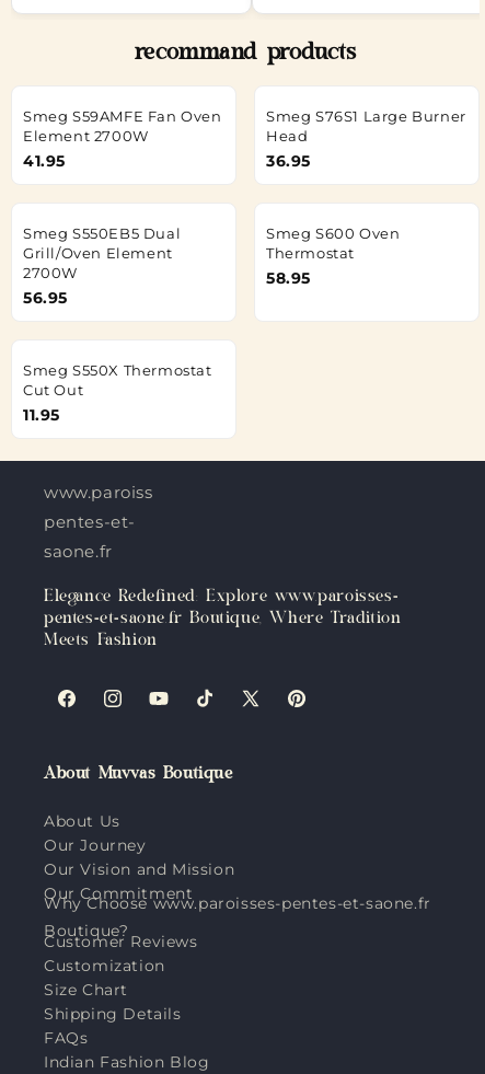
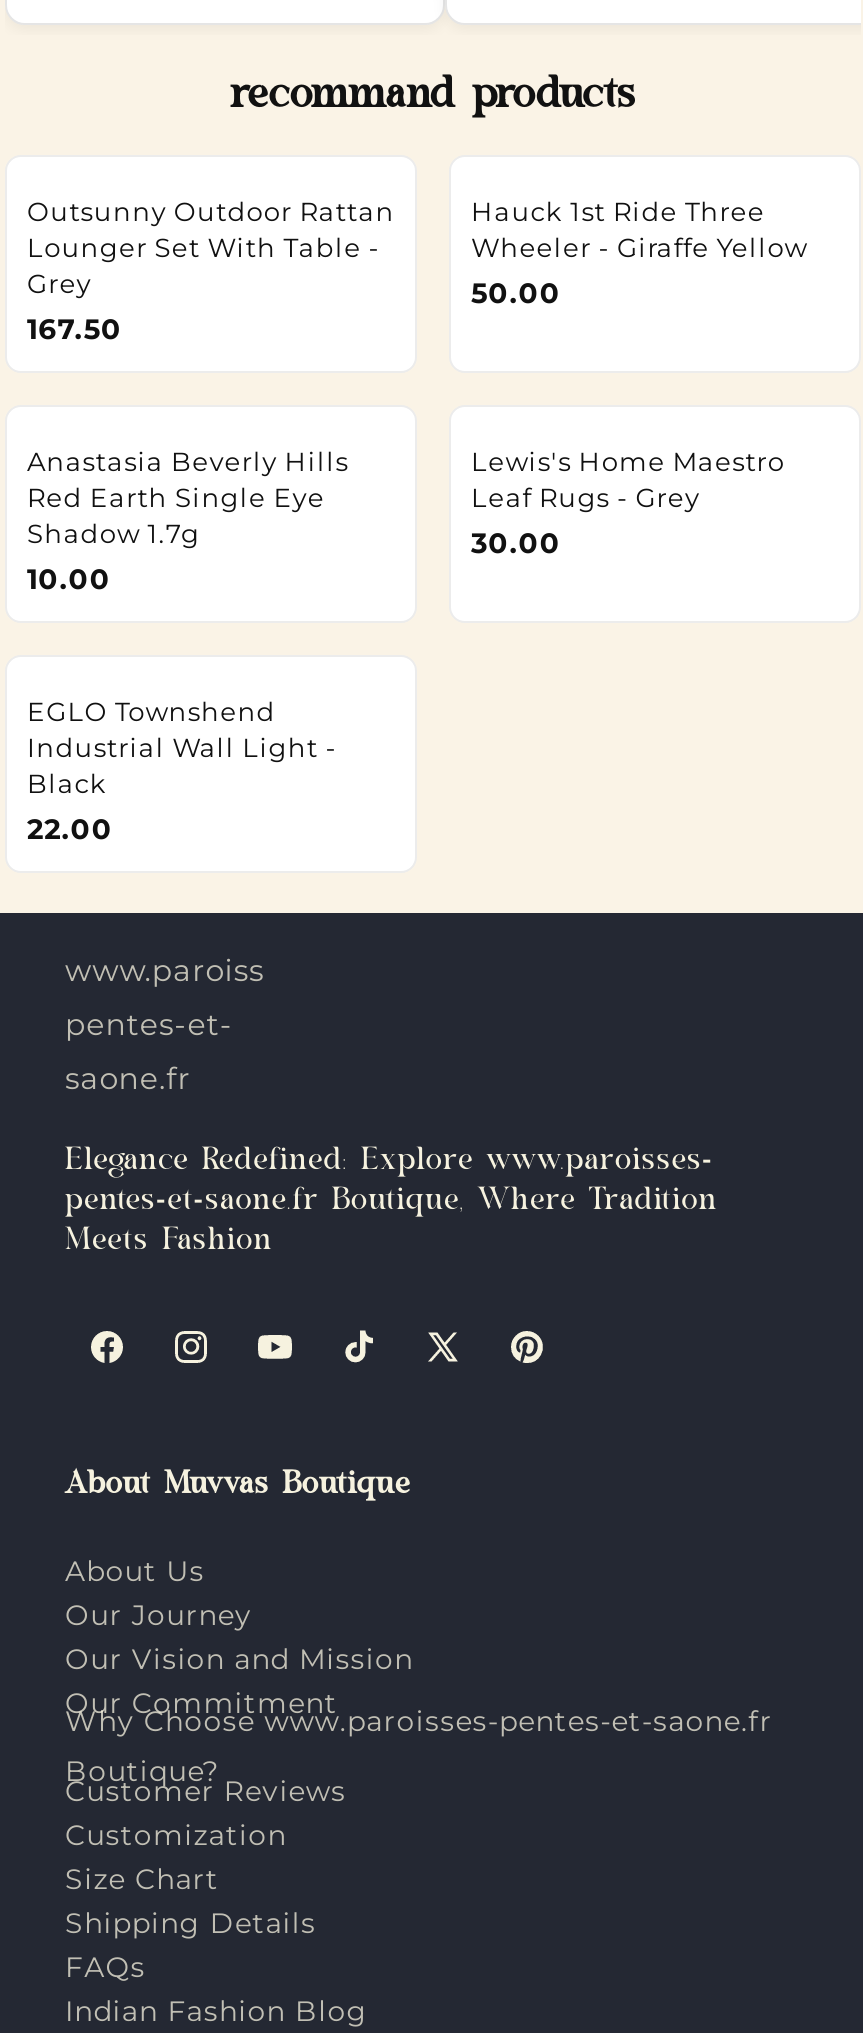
- Smeg S59AMFE Fan Oven
- Element 2700W
- 41.95
+ Outsunny Outdoor Rattan
+ Lounger Set With Table -
+ Grey
+ 167.50

- Smeg S76S1 Large Burner
- Head
- 36.95
+ Hauck 1st Ride Three
+ Wheeler - Giraffe Yellow
+ 50.00

- Smeg S550EB5 Dual
- Grill/Oven Element
- 2700W
- 56.95
+ Anastasia Beverly Hills
+ Red Earth Single Eye
+ Shadow 1.7g
+ 10.00

- Smeg S600 Oven
- Thermostat
- 58.95
+ Lewis's Home Maestro
+ Leaf Rugs - Grey
+ 30.00

- Smeg S550X Thermostat
- Cut Out
- 11.95
+ EGLO Townshend
+ Industrial Wall Light -
+ Black
+ 22.00
